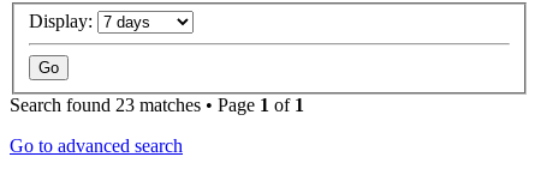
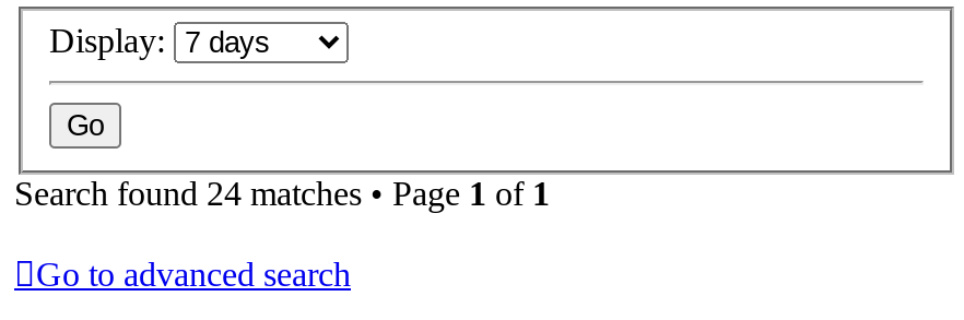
- Search found 23 matches • Page 1 of 1
+ Search found 24 matches • Page 1 of 1
